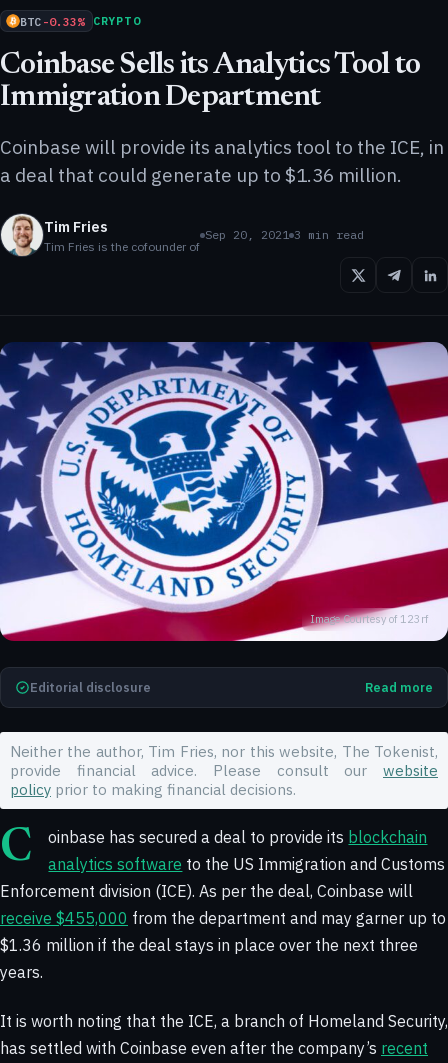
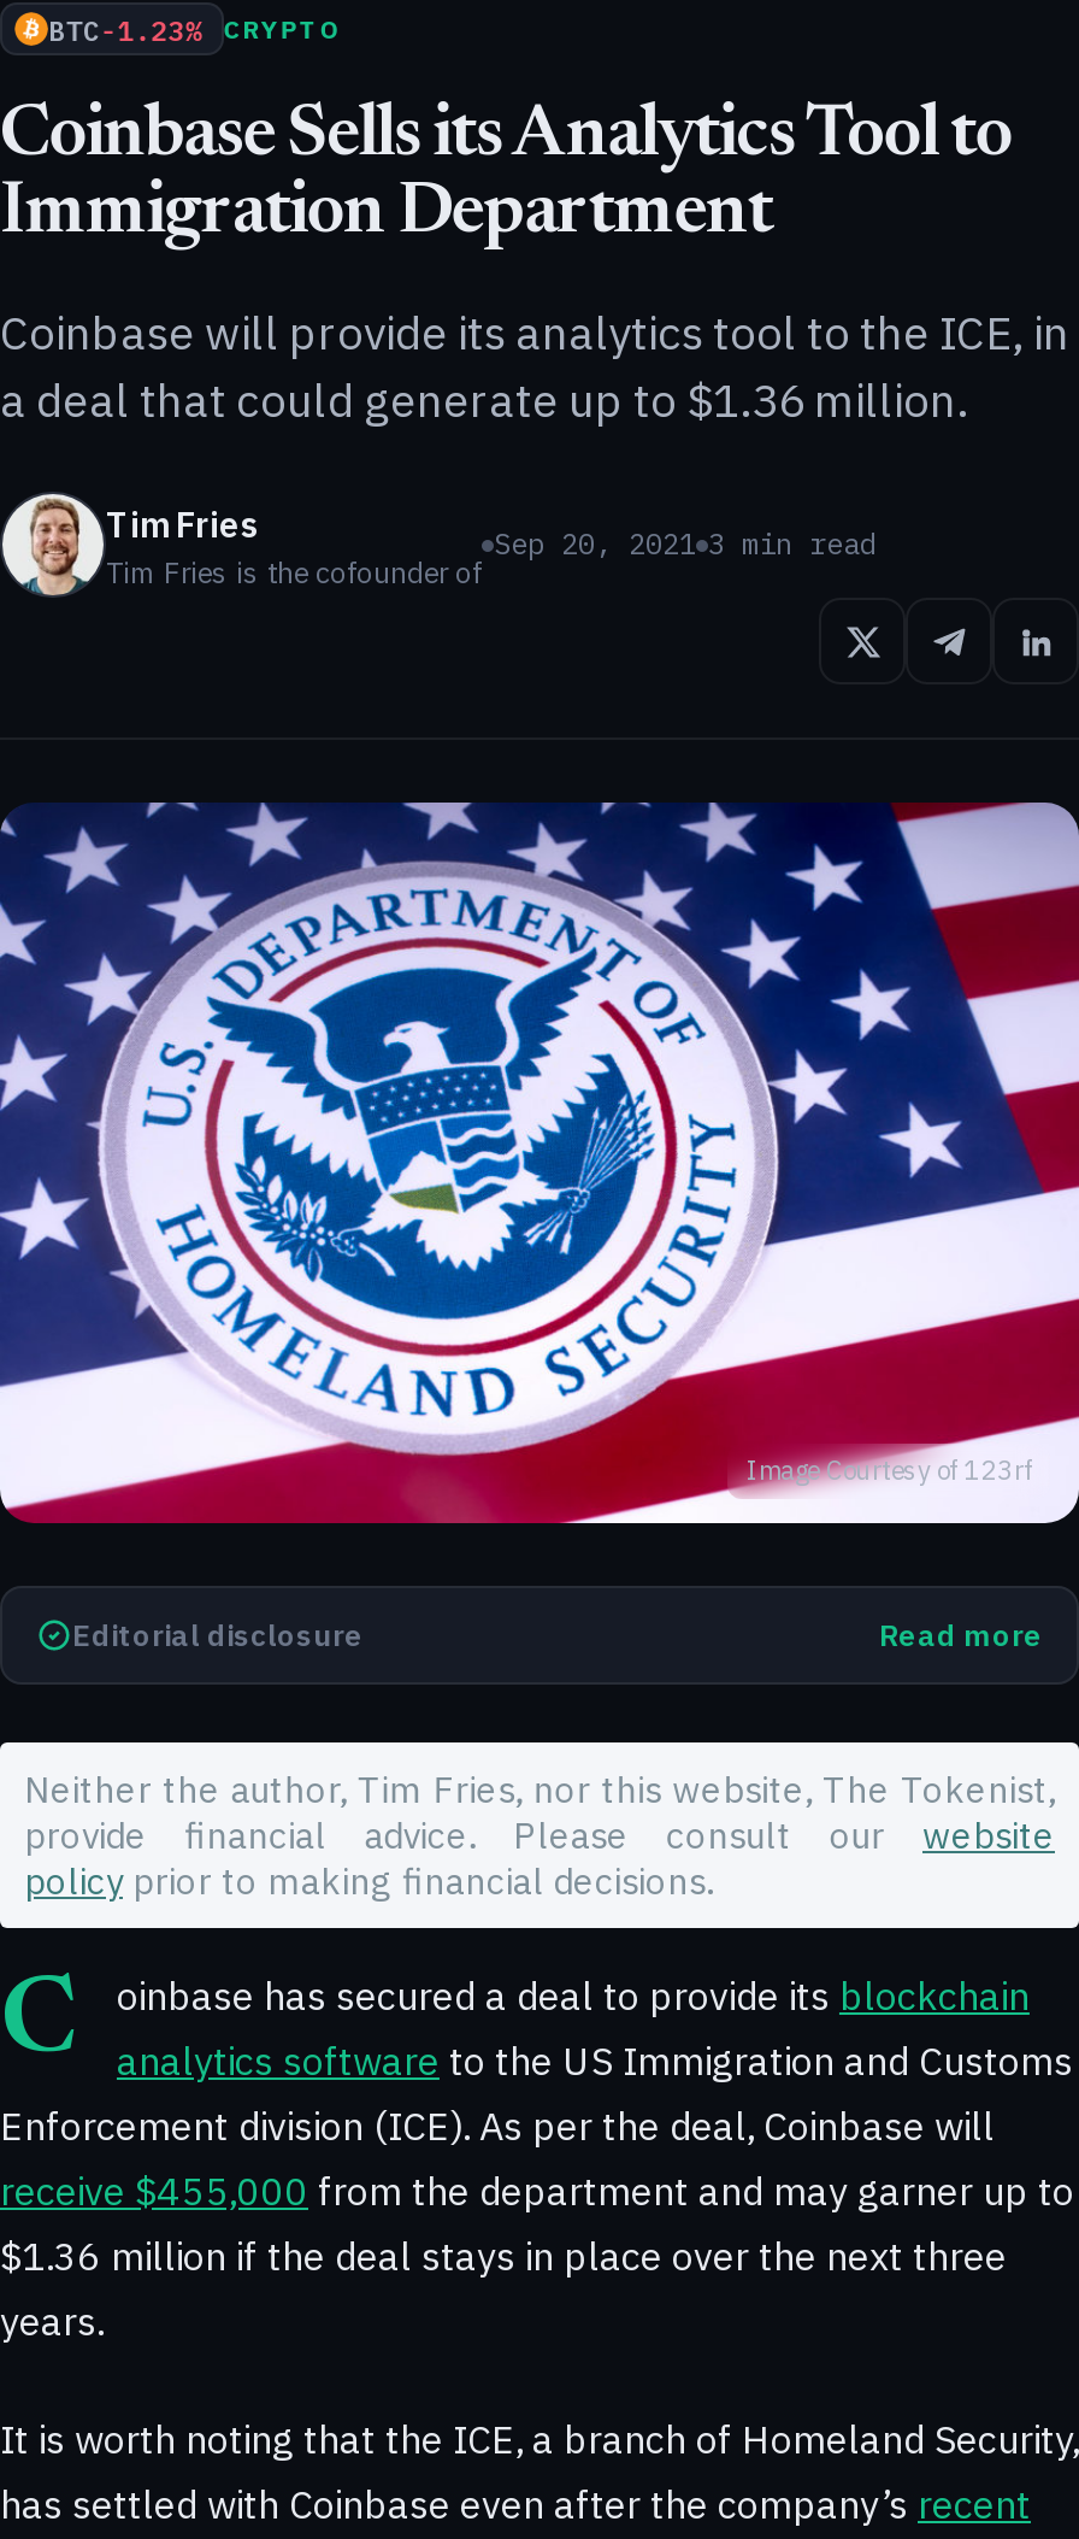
- BTC-0.33% CRYPTO
+ BTC-1.23% CRYPTO
